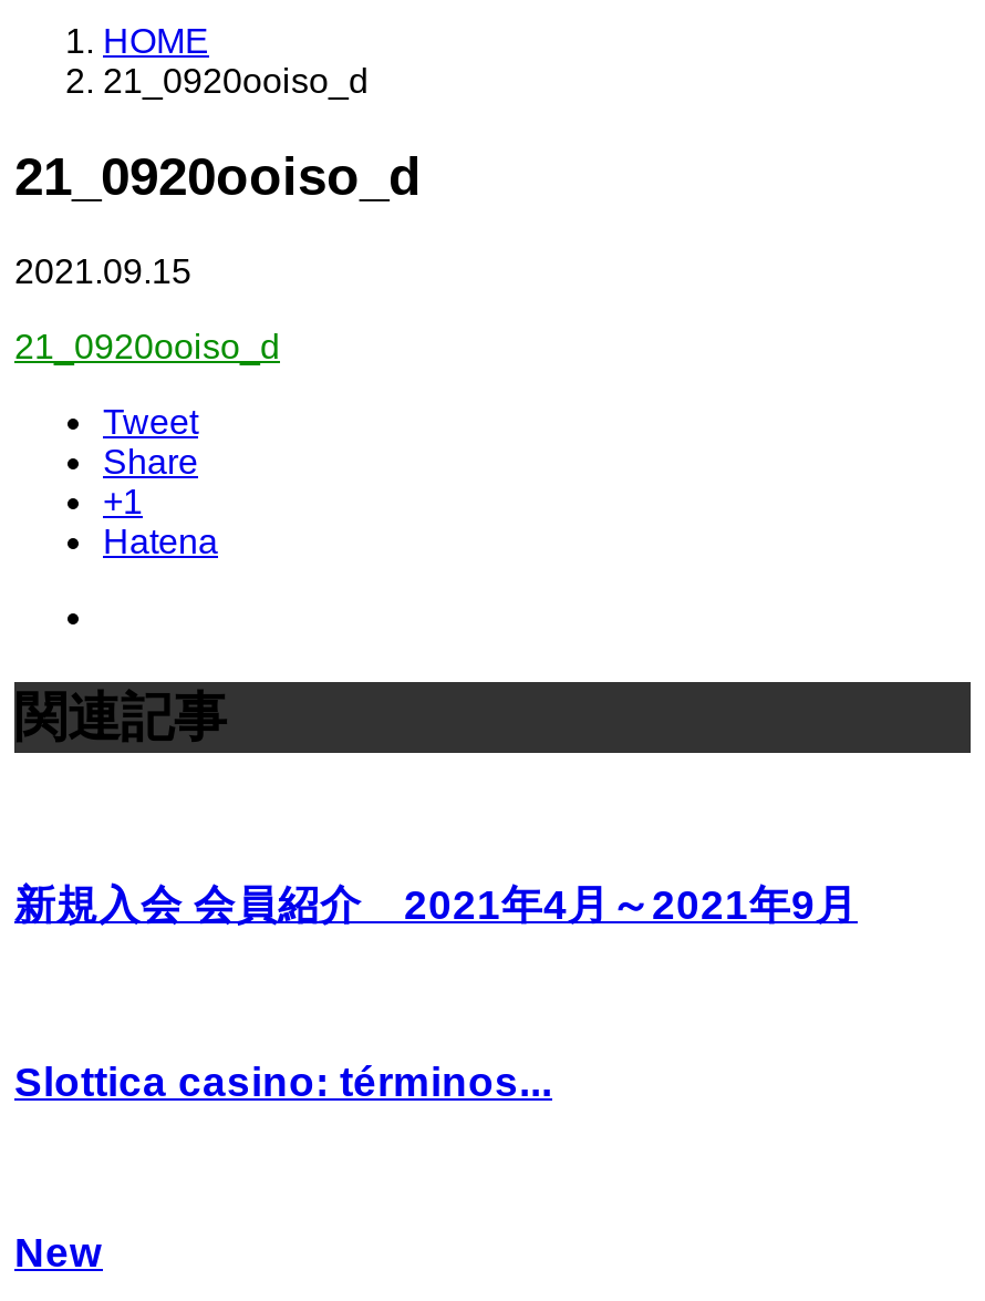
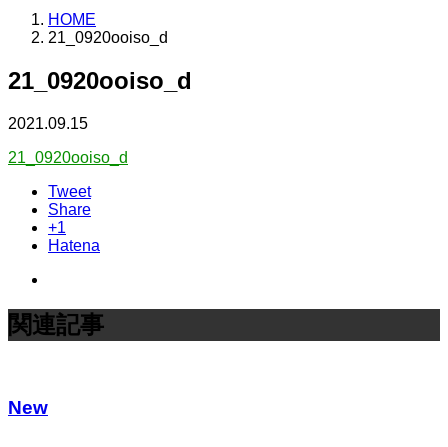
- 新規入会 会員紹介 2021年4月～2021年9月

- Slottica casino: términos...
